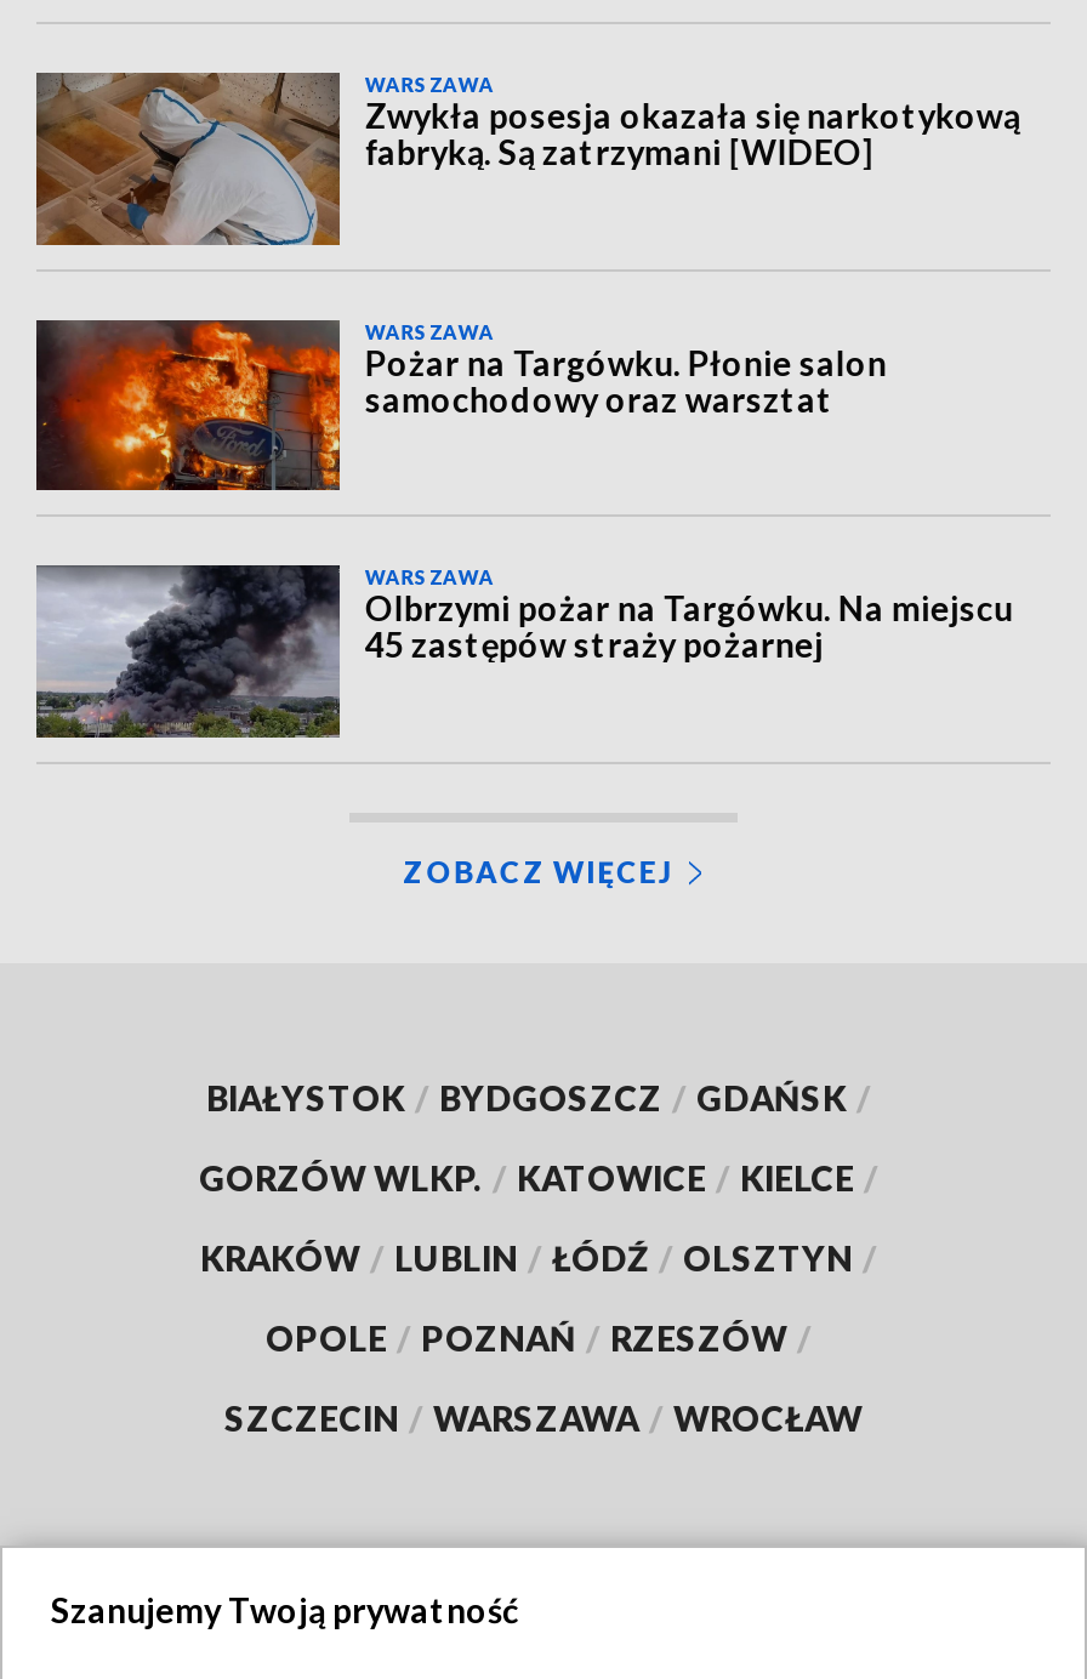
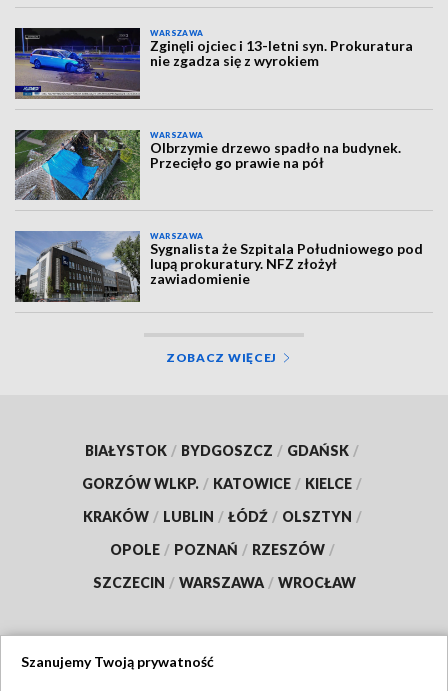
- [image]
- Zwykła posesja okazała się narkotykową
- fabryką. Są zatrzymani [WIDEO]
+ [image]
+ Zginęli ojciec i 13-letni syn. Prokuratura
+ nie zgadza się z wyrokiem

- [image]
- Pożar na Targówku. Płonie salon
- samochodowy oraz warsztat
+ [image]
+ Olbrzymie drzewo spadło na budynek.
+ Przecięło go prawie na pół

- [image]
- Olbrzymi pożar na Targówku. Na miejscu
- 45 zastępów straży pożarnej
+ [image]
+ Sygnalista że Szpitala Południowego pod
+ lupą prokuratury. NFZ złożył
+ zawiadomienie
